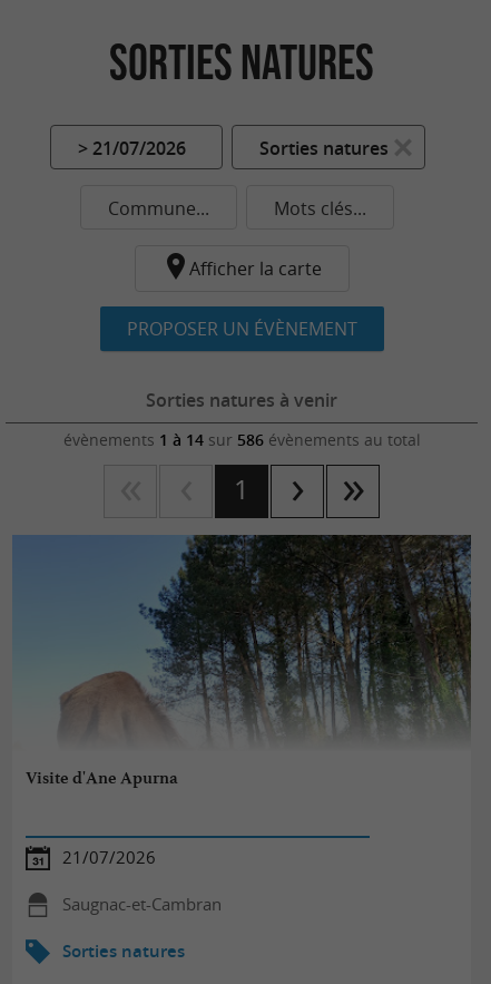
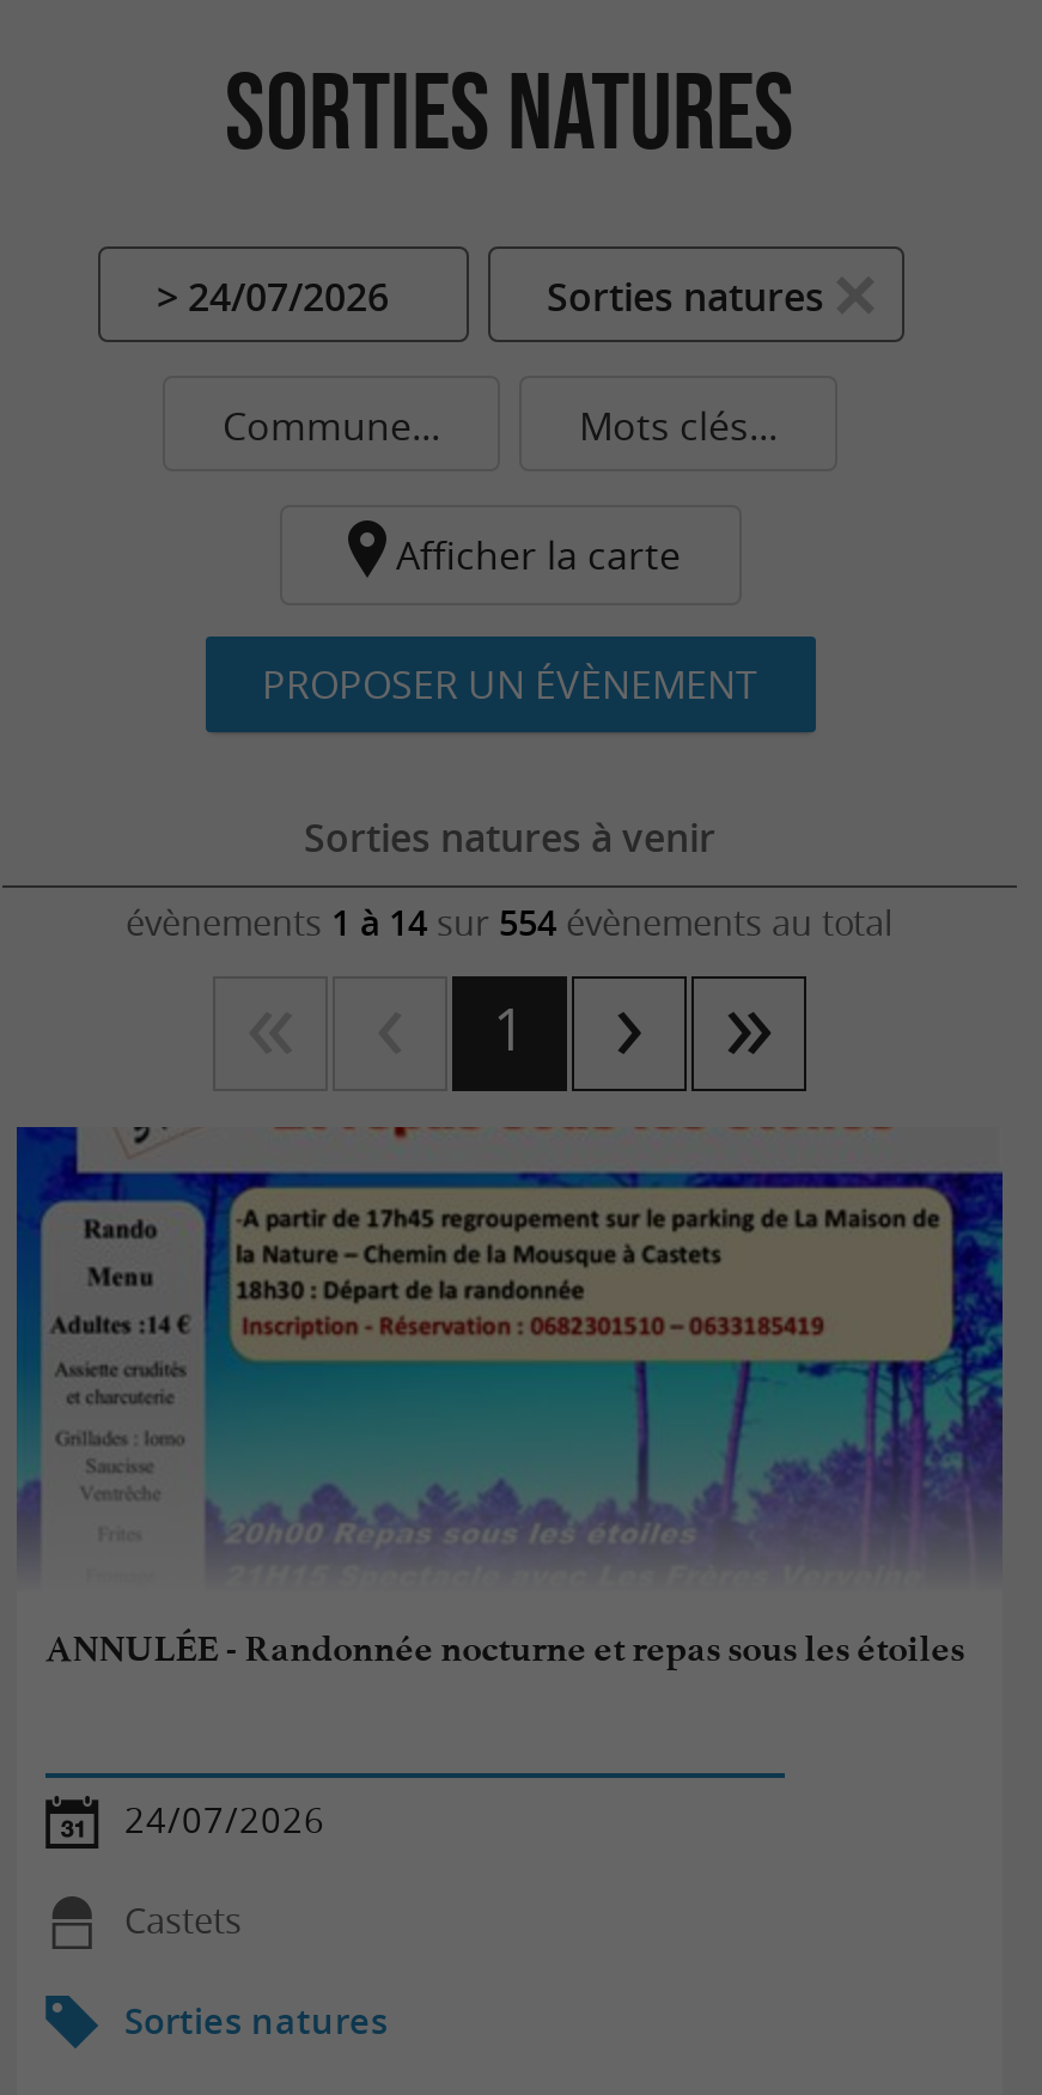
- > 21/07/2026
+ > 24/07/2026

- évènements 1 à 14 sur 586 évènements au total
+ évènements 1 à 14 sur 554 évènements au total

- [image]
- Visite d'Ane Apurna
+ [image]
+ ANNULÉE - Randonnée nocturne et repas sous les étoiles

- 21/07/2026
+ 24/07/2026

- Saugnac-et-Cambran
+ Castets
